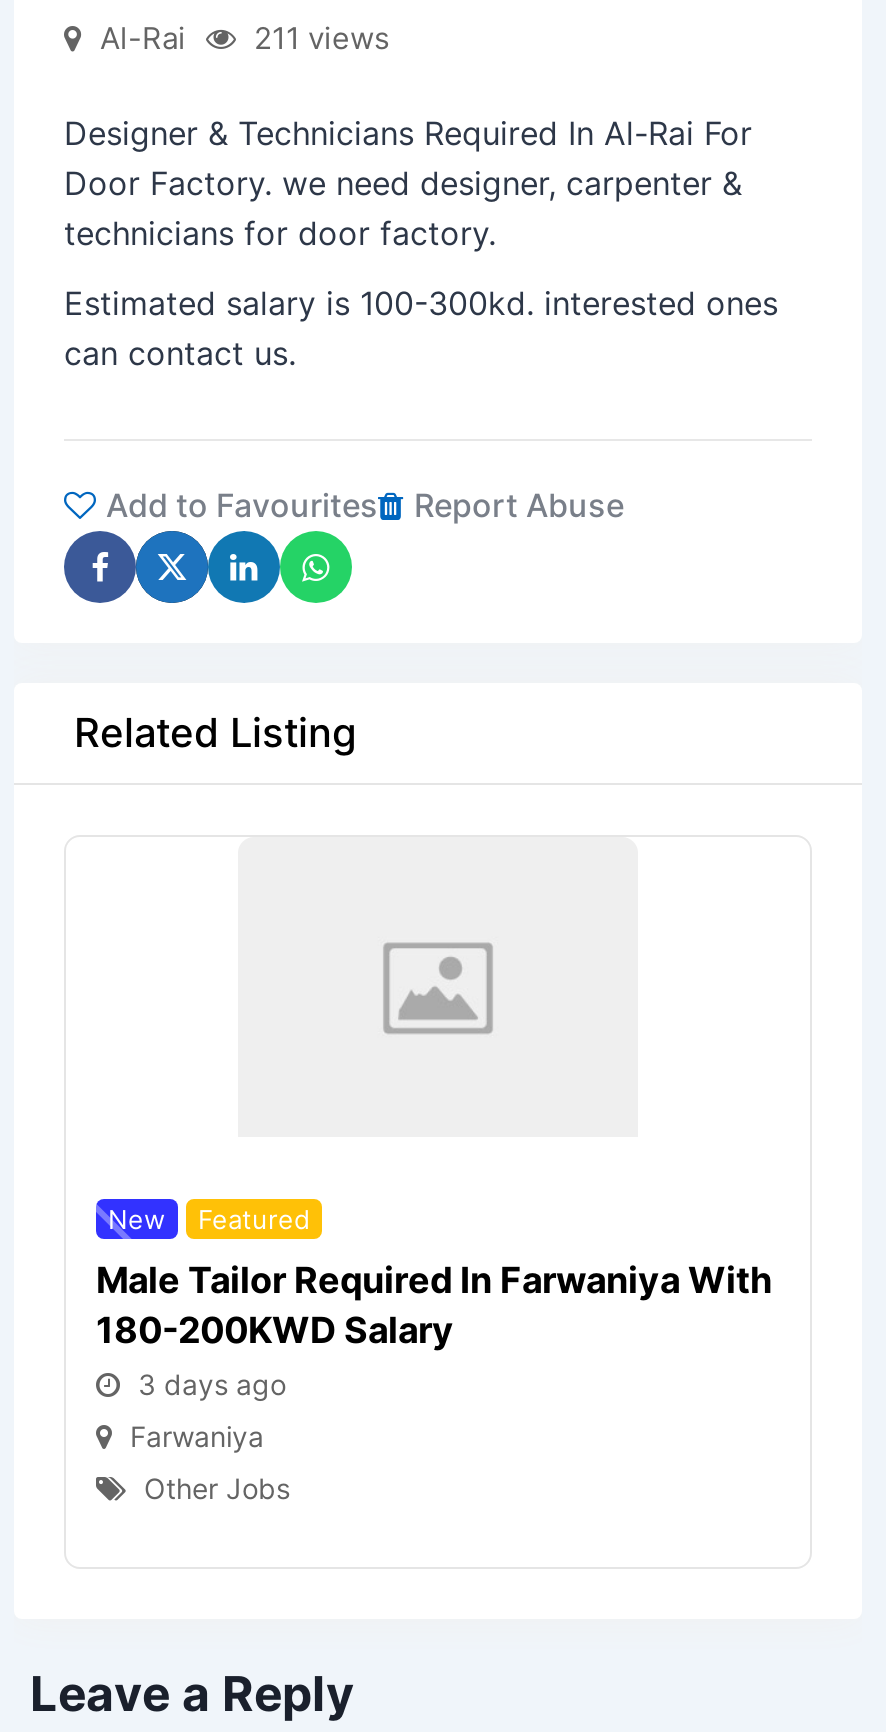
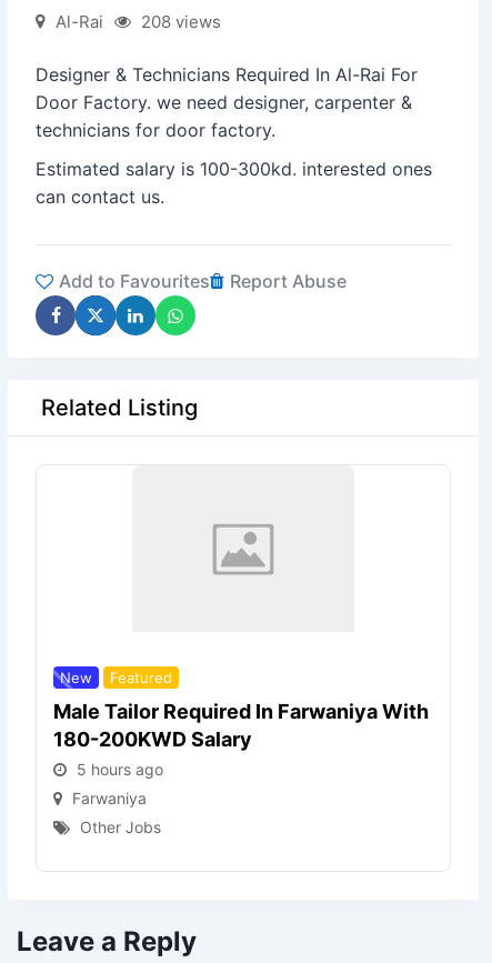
- Al-Rai 211 views
+ Al-Rai 208 views

- 3 days ago
+ 5 hours ago
